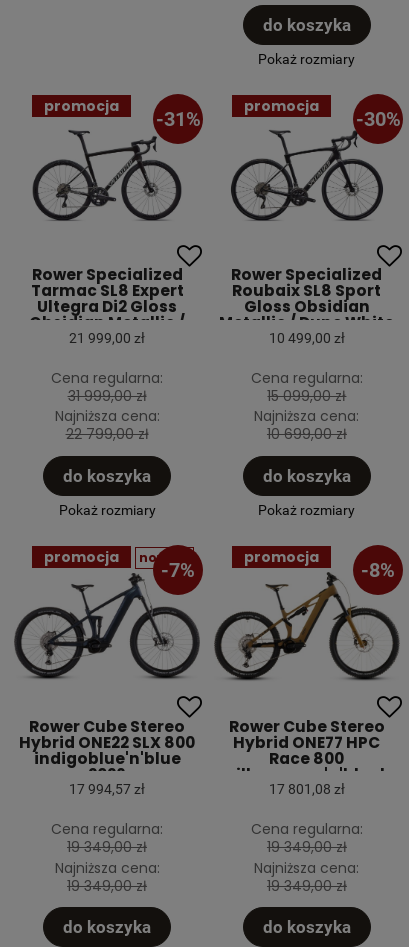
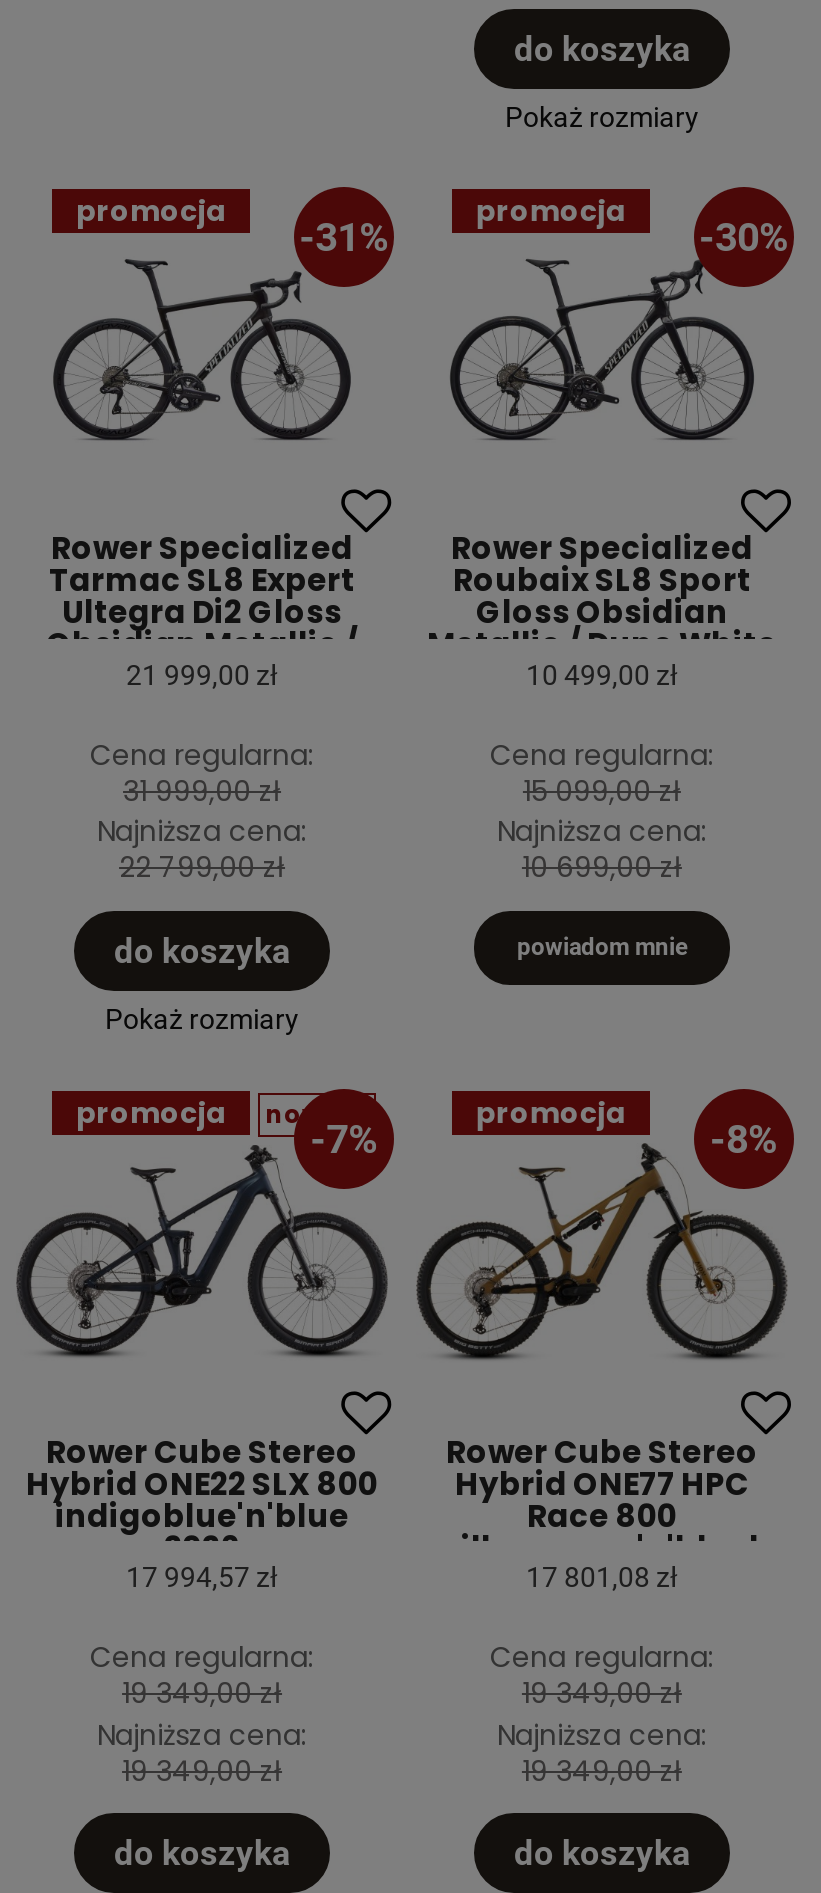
- do koszyka
- Pokaż rozmiary
+ powiadom mnie
